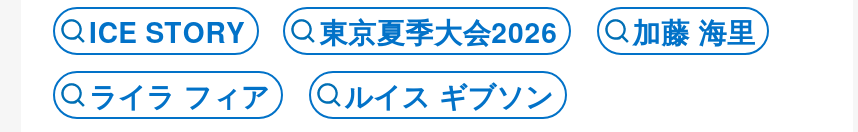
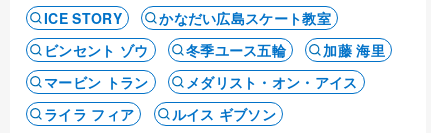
- 東京夏季大会2026
+ かなだい広島スケート教室
+ ビンセント ゾウ
+ 冬季ユース五輪

+ マービン トラン
+ メダリスト・オン・アイス
